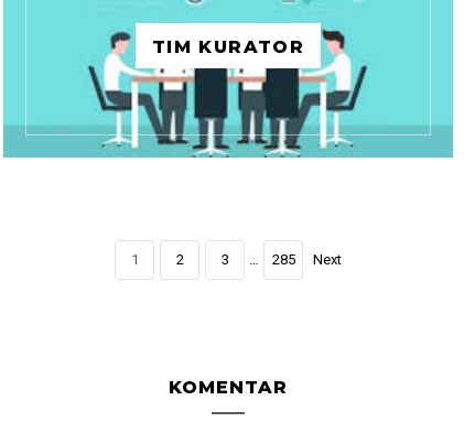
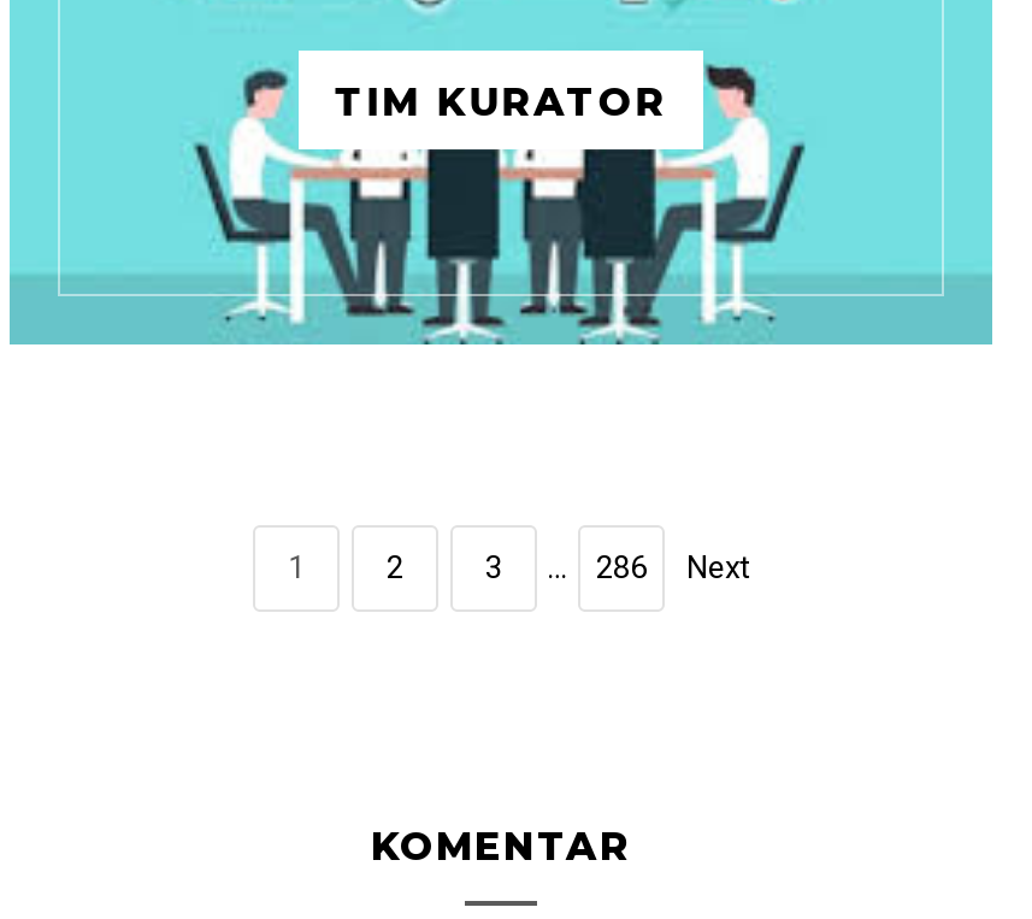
- 285
+ 286
